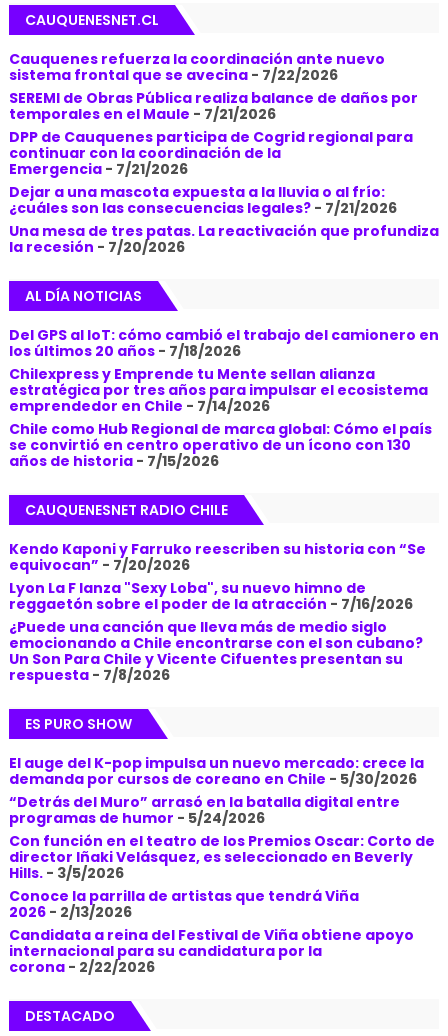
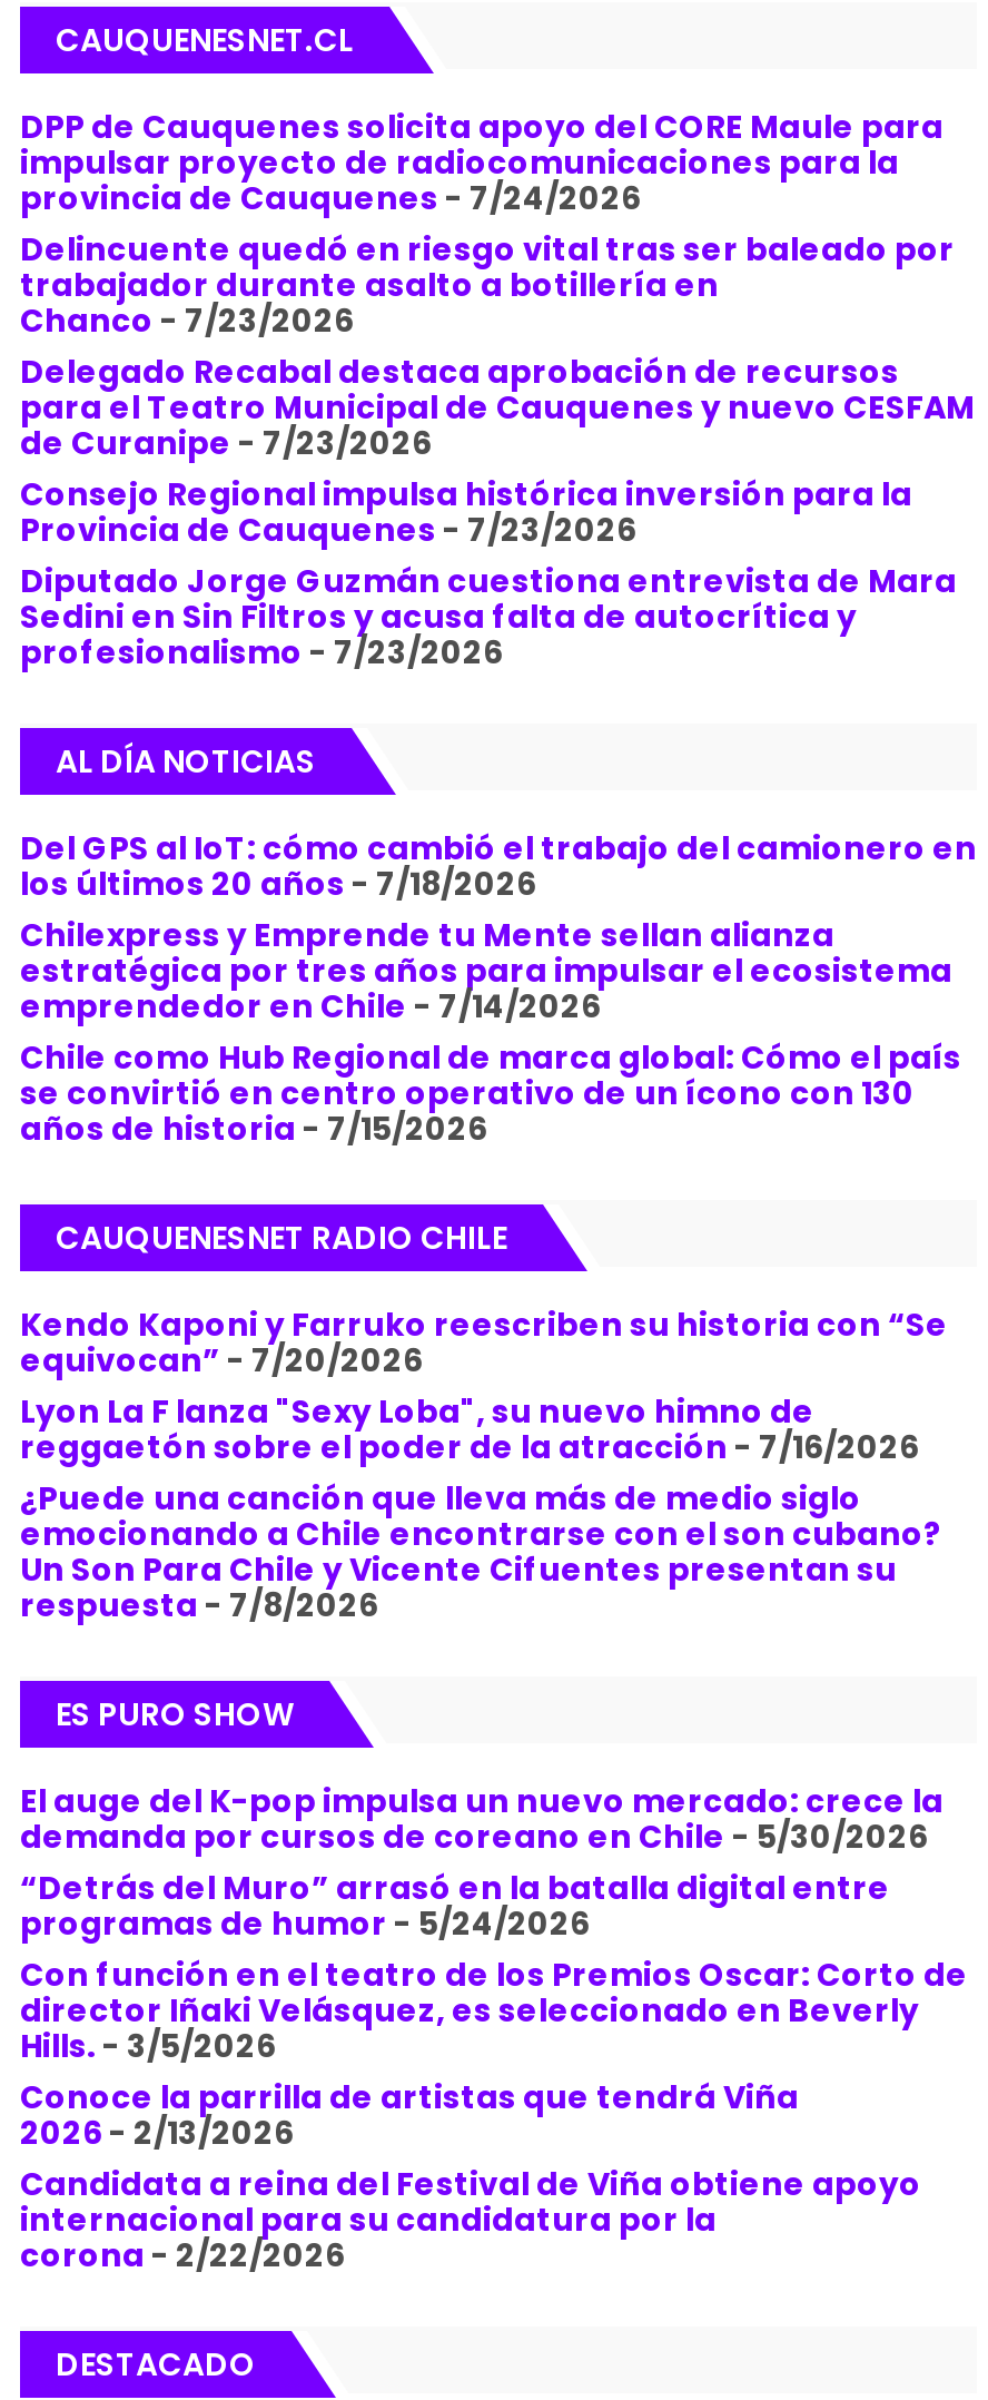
- Cauquenes refuerza la coordinación ante nuevo
- sistema frontal que se avecina - 7/22/2026
- SEREMI de Obras Pública realiza balance de daños por
- temporales en el Maule - 7/21/2026
- DPP de Cauquenes participa de Cogrid regional para
- continuar con la coordinación de la
- Emergencia - 7/21/2026
- Dejar a una mascota expuesta a la lluvia o al frío:
- ¿cuáles son las consecuencias legales? - 7/21/2026
- Una mesa de tres patas. La reactivación que profundiza
- la recesión - 7/20/2026
+ DPP de Cauquenes solicita apoyo del CORE Maule para
+ impulsar proyecto de radiocomunicaciones para la
+ provincia de Cauquenes - 7/24/2026
+ Delincuente quedó en riesgo vital tras ser baleado por
+ trabajador durante asalto a botillería en
+ Chanco - 7/23/2026
+ Delegado Recabal destaca aprobación de recursos
+ para el Teatro Municipal de Cauquenes y nuevo CESFAM
+ de Curanipe - 7/23/2026
+ Consejo Regional impulsa histórica inversión para la
+ Provincia de Cauquenes - 7/23/2026
+ Diputado Jorge Guzmán cuestiona entrevista de Mara
+ Sedini en Sin Filtros y acusa falta de autocrítica y
+ profesionalismo - 7/23/2026
